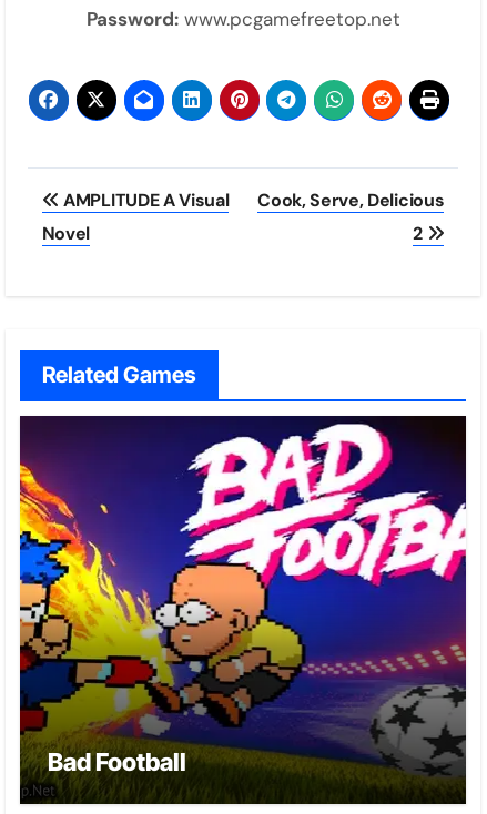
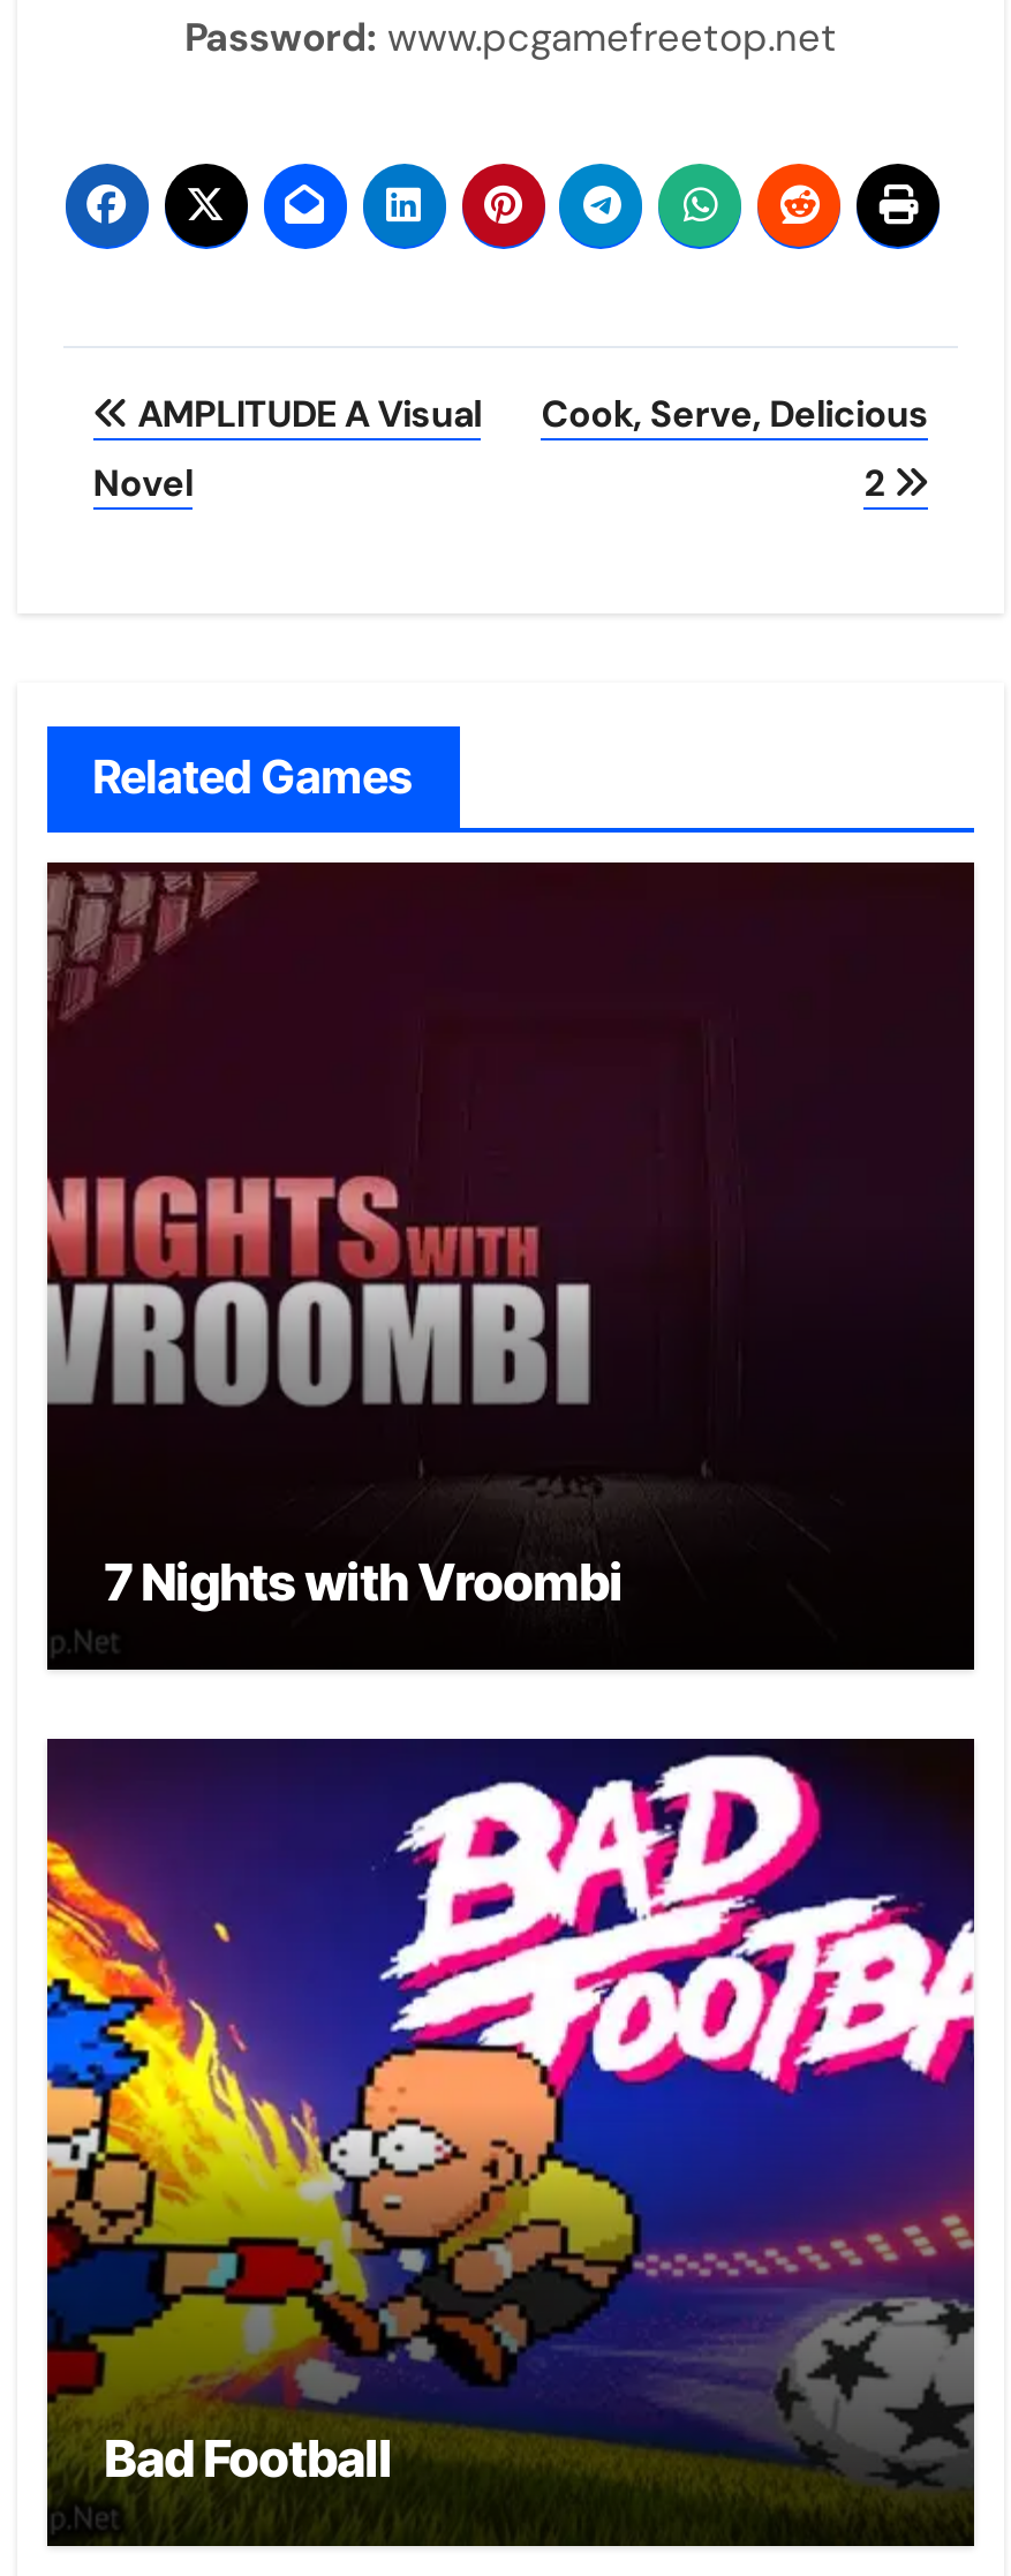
+ [image]
+ 7 Nights with Vroombi
